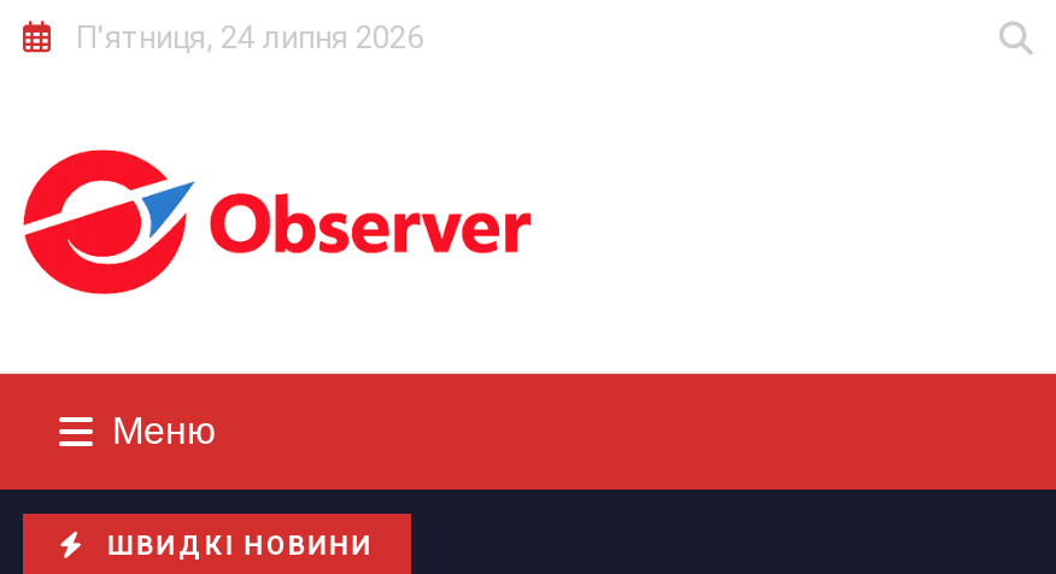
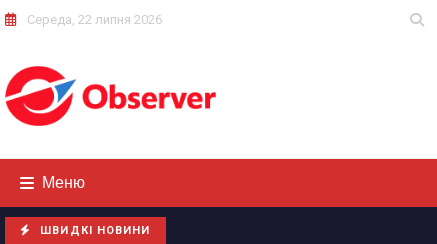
- П'ятниця, 24 липня 2026
+ Середа, 22 липня 2026
